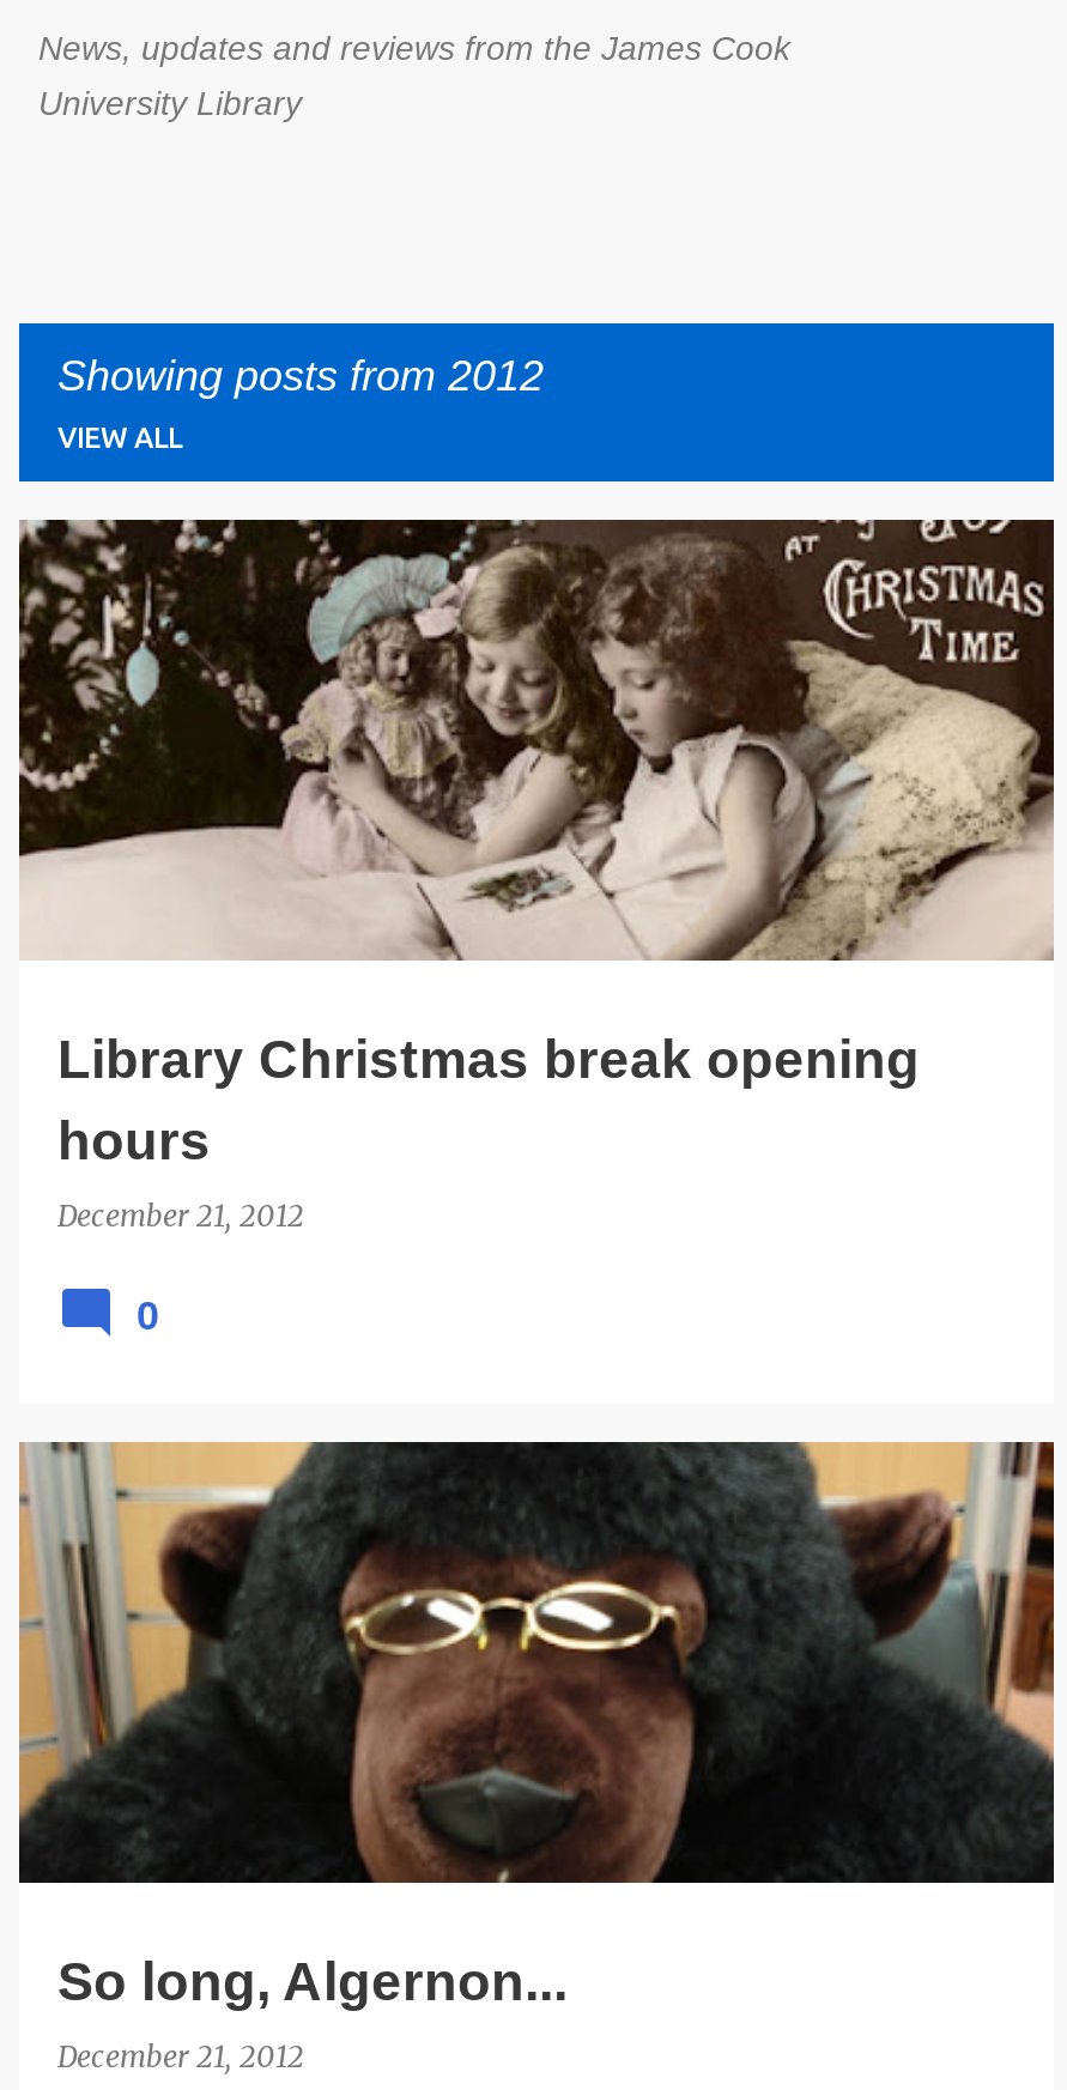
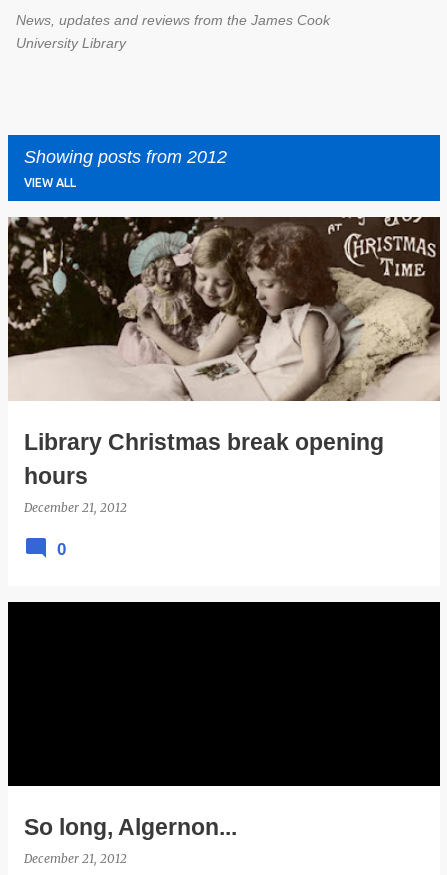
- [image]
